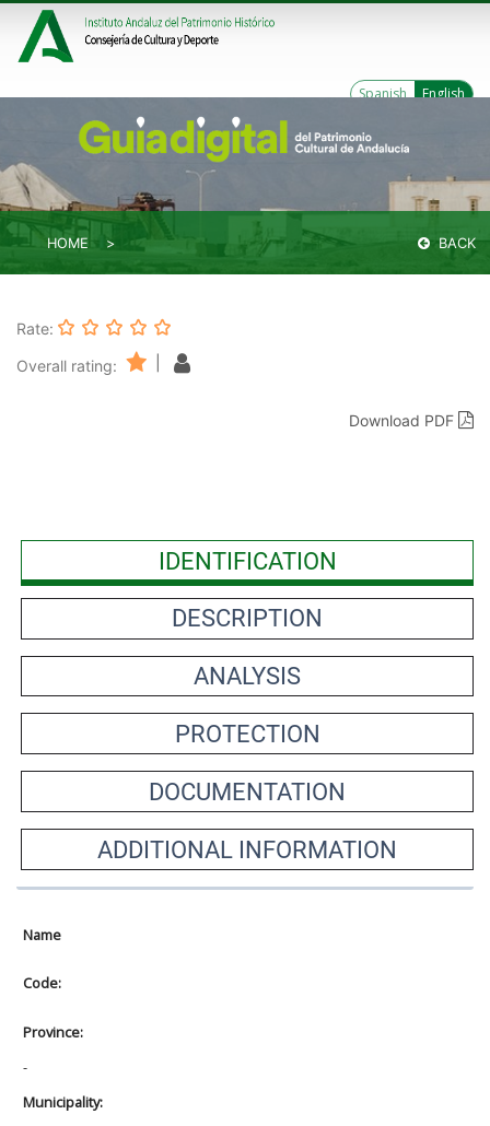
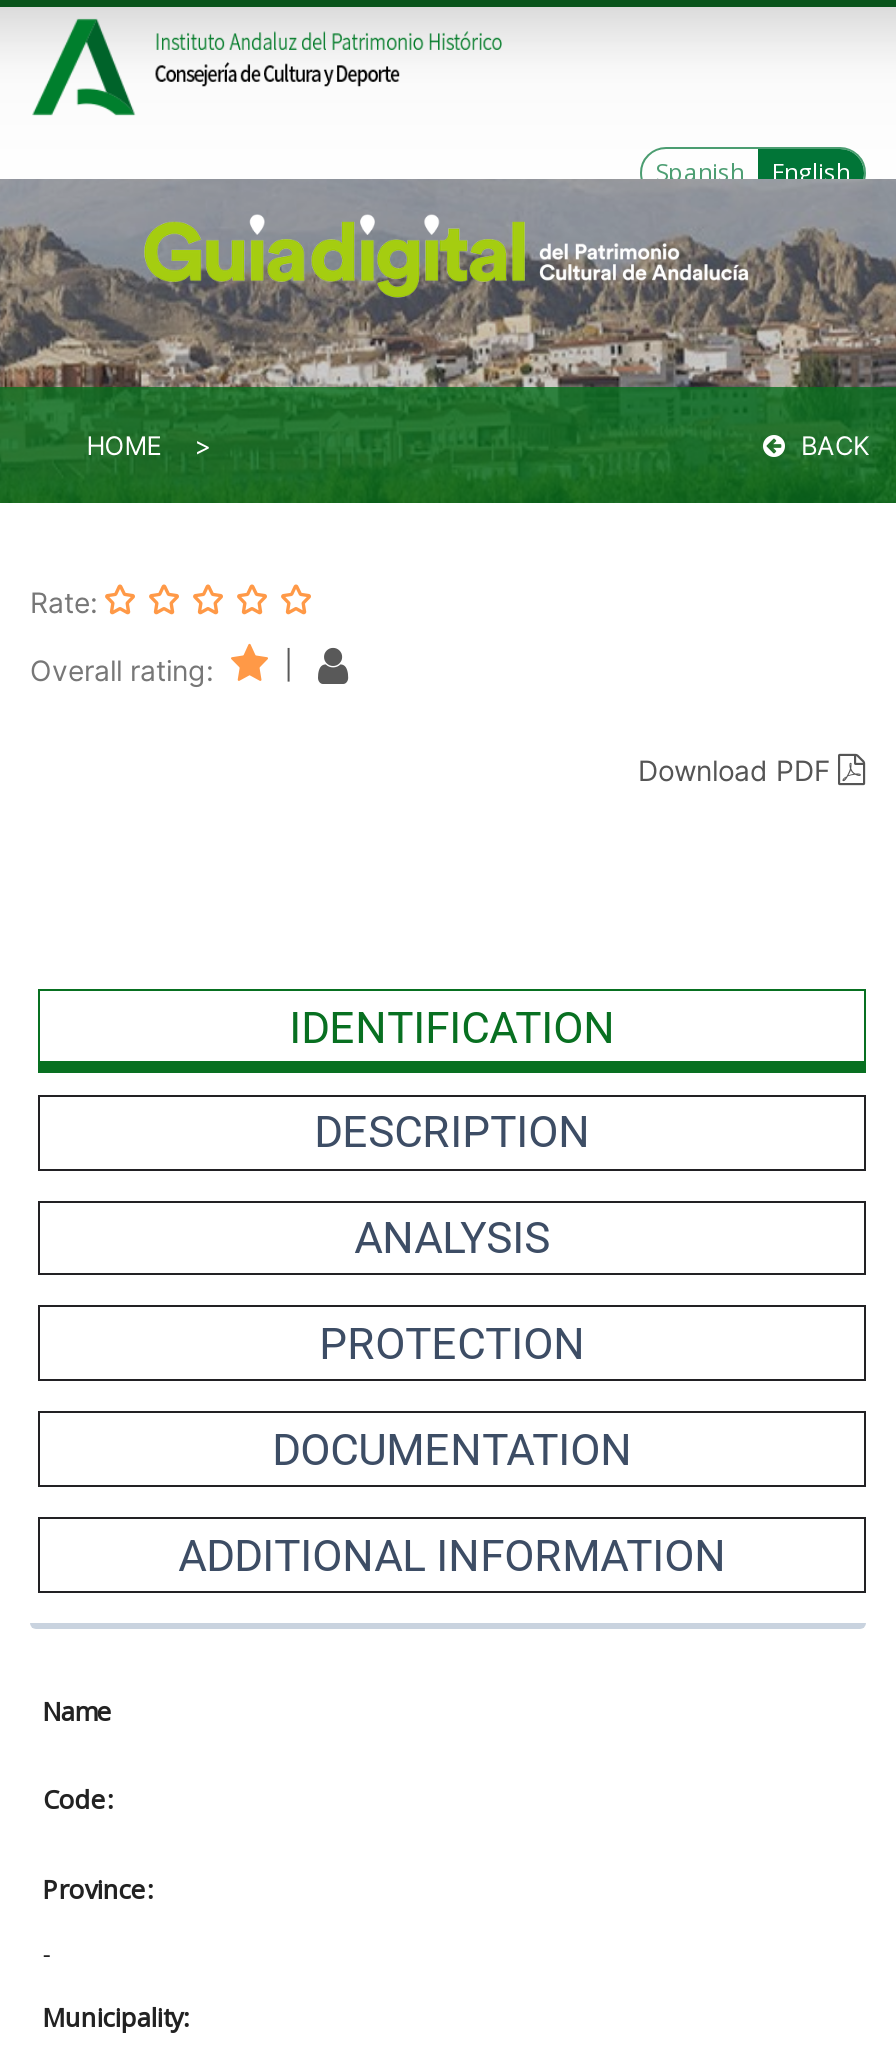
- [image]
+ [image]
